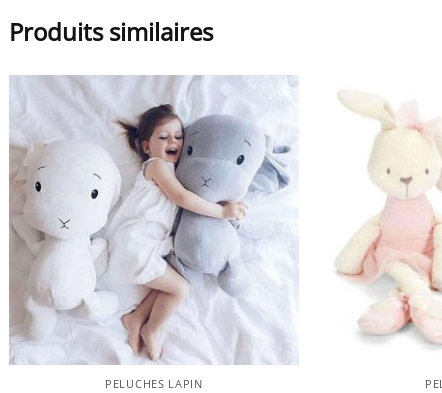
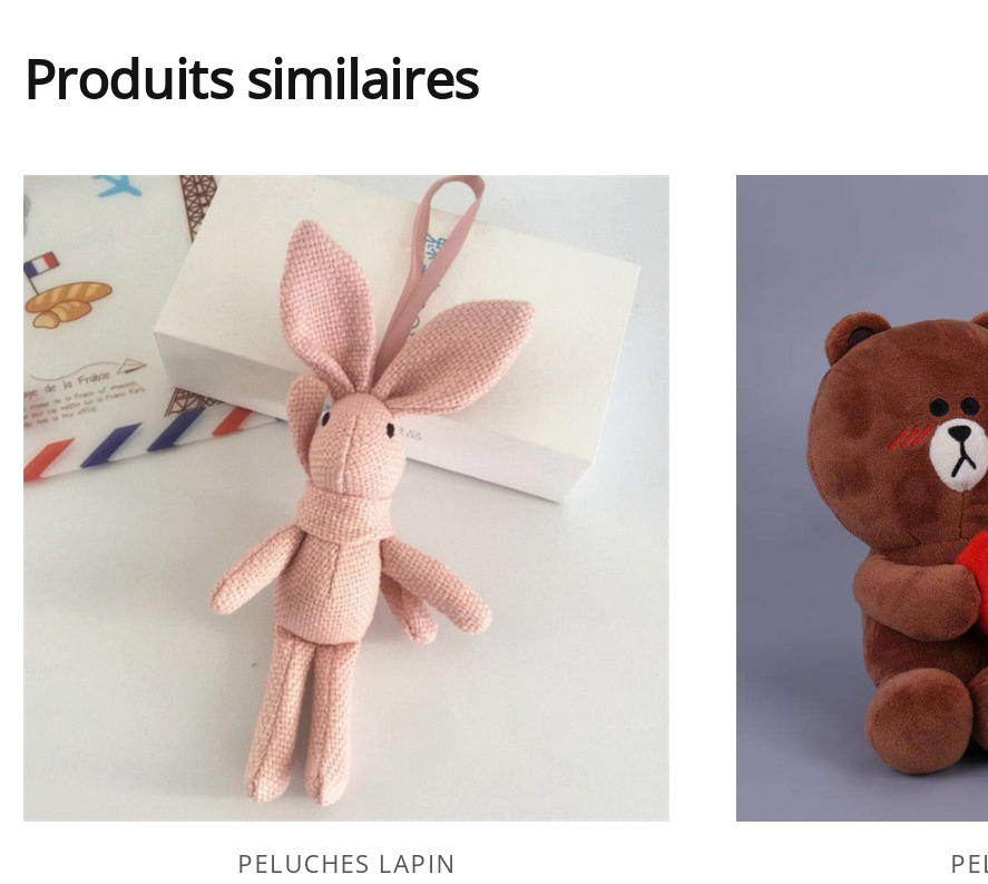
- [image]
+ [image]

- [image]
+ [image]
